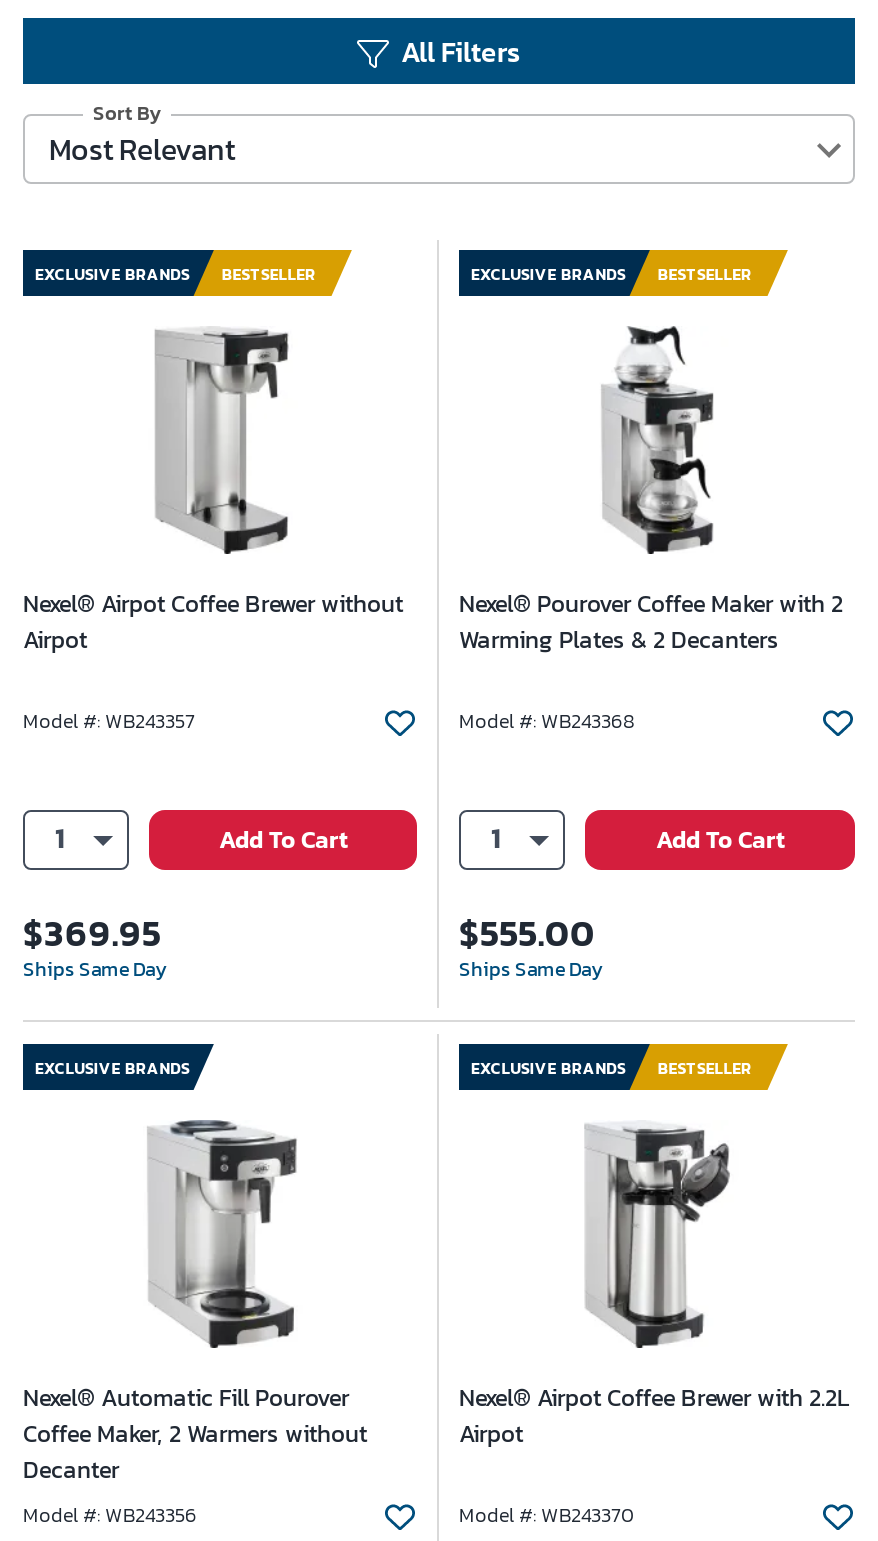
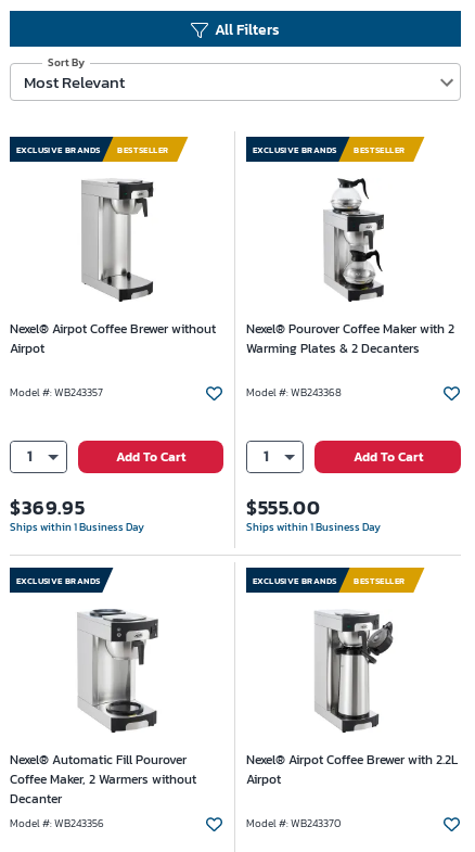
- Ships Same Day
+ Ships within 1 Business Day

- Ships Same Day
+ Ships within 1 Business Day
